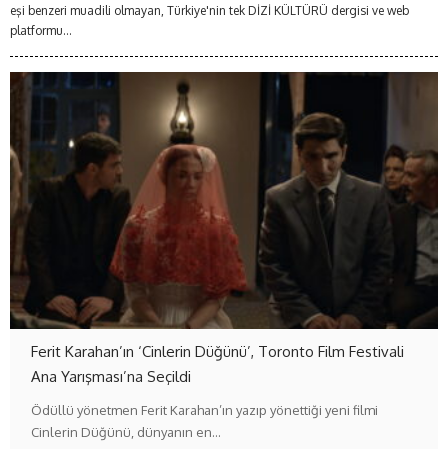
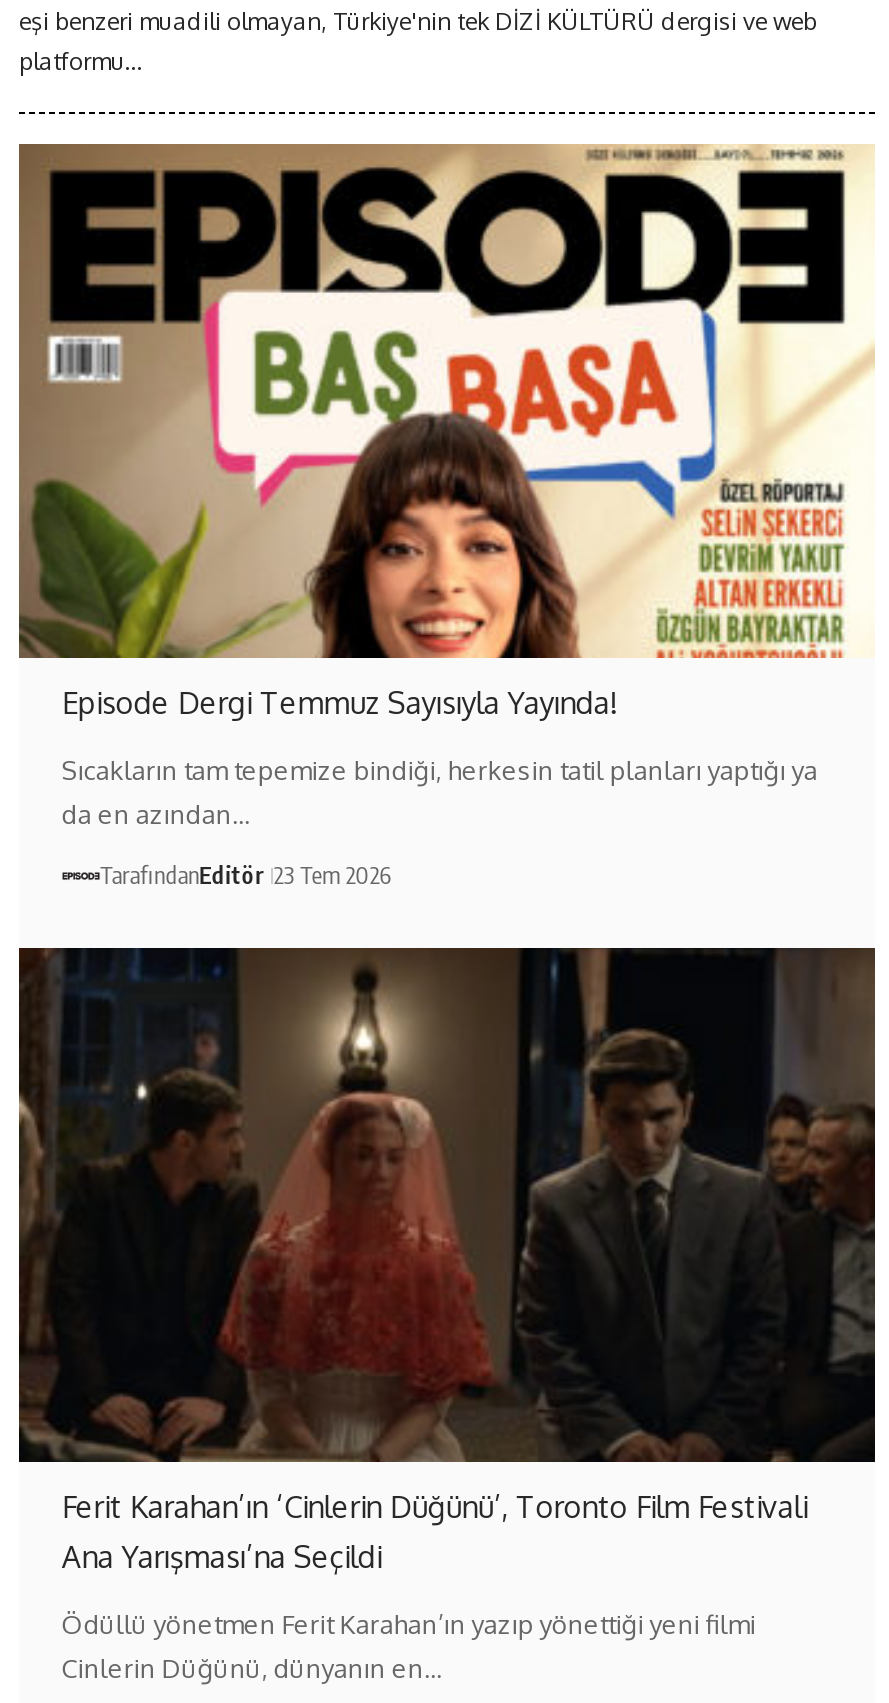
+ [image]
+ Episode Dergi Temmuz Sayısıyla Yayında!
+ Sıcakların tam tepemize bindiği, herkesin tatil planları yaptığı ya
+ da en azından…
+ TarafındanEditör 23 Tem 2026
